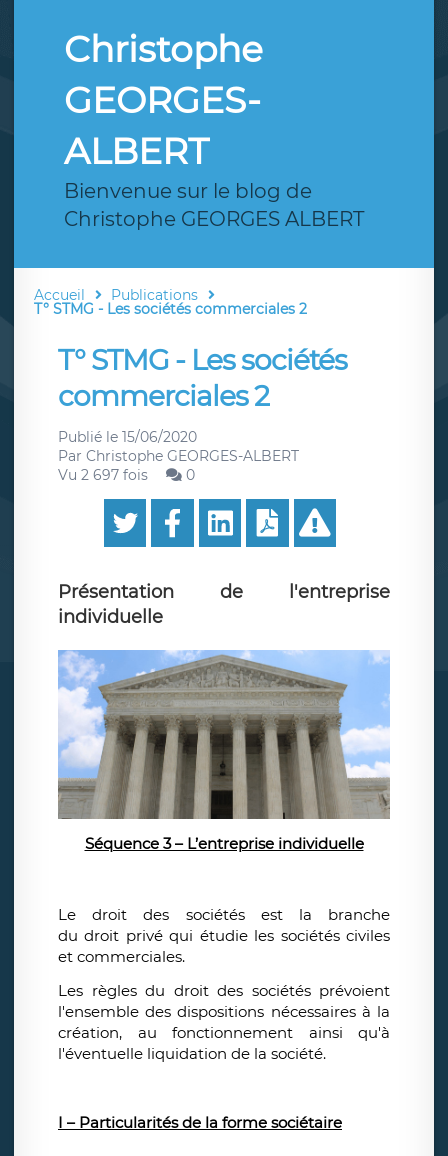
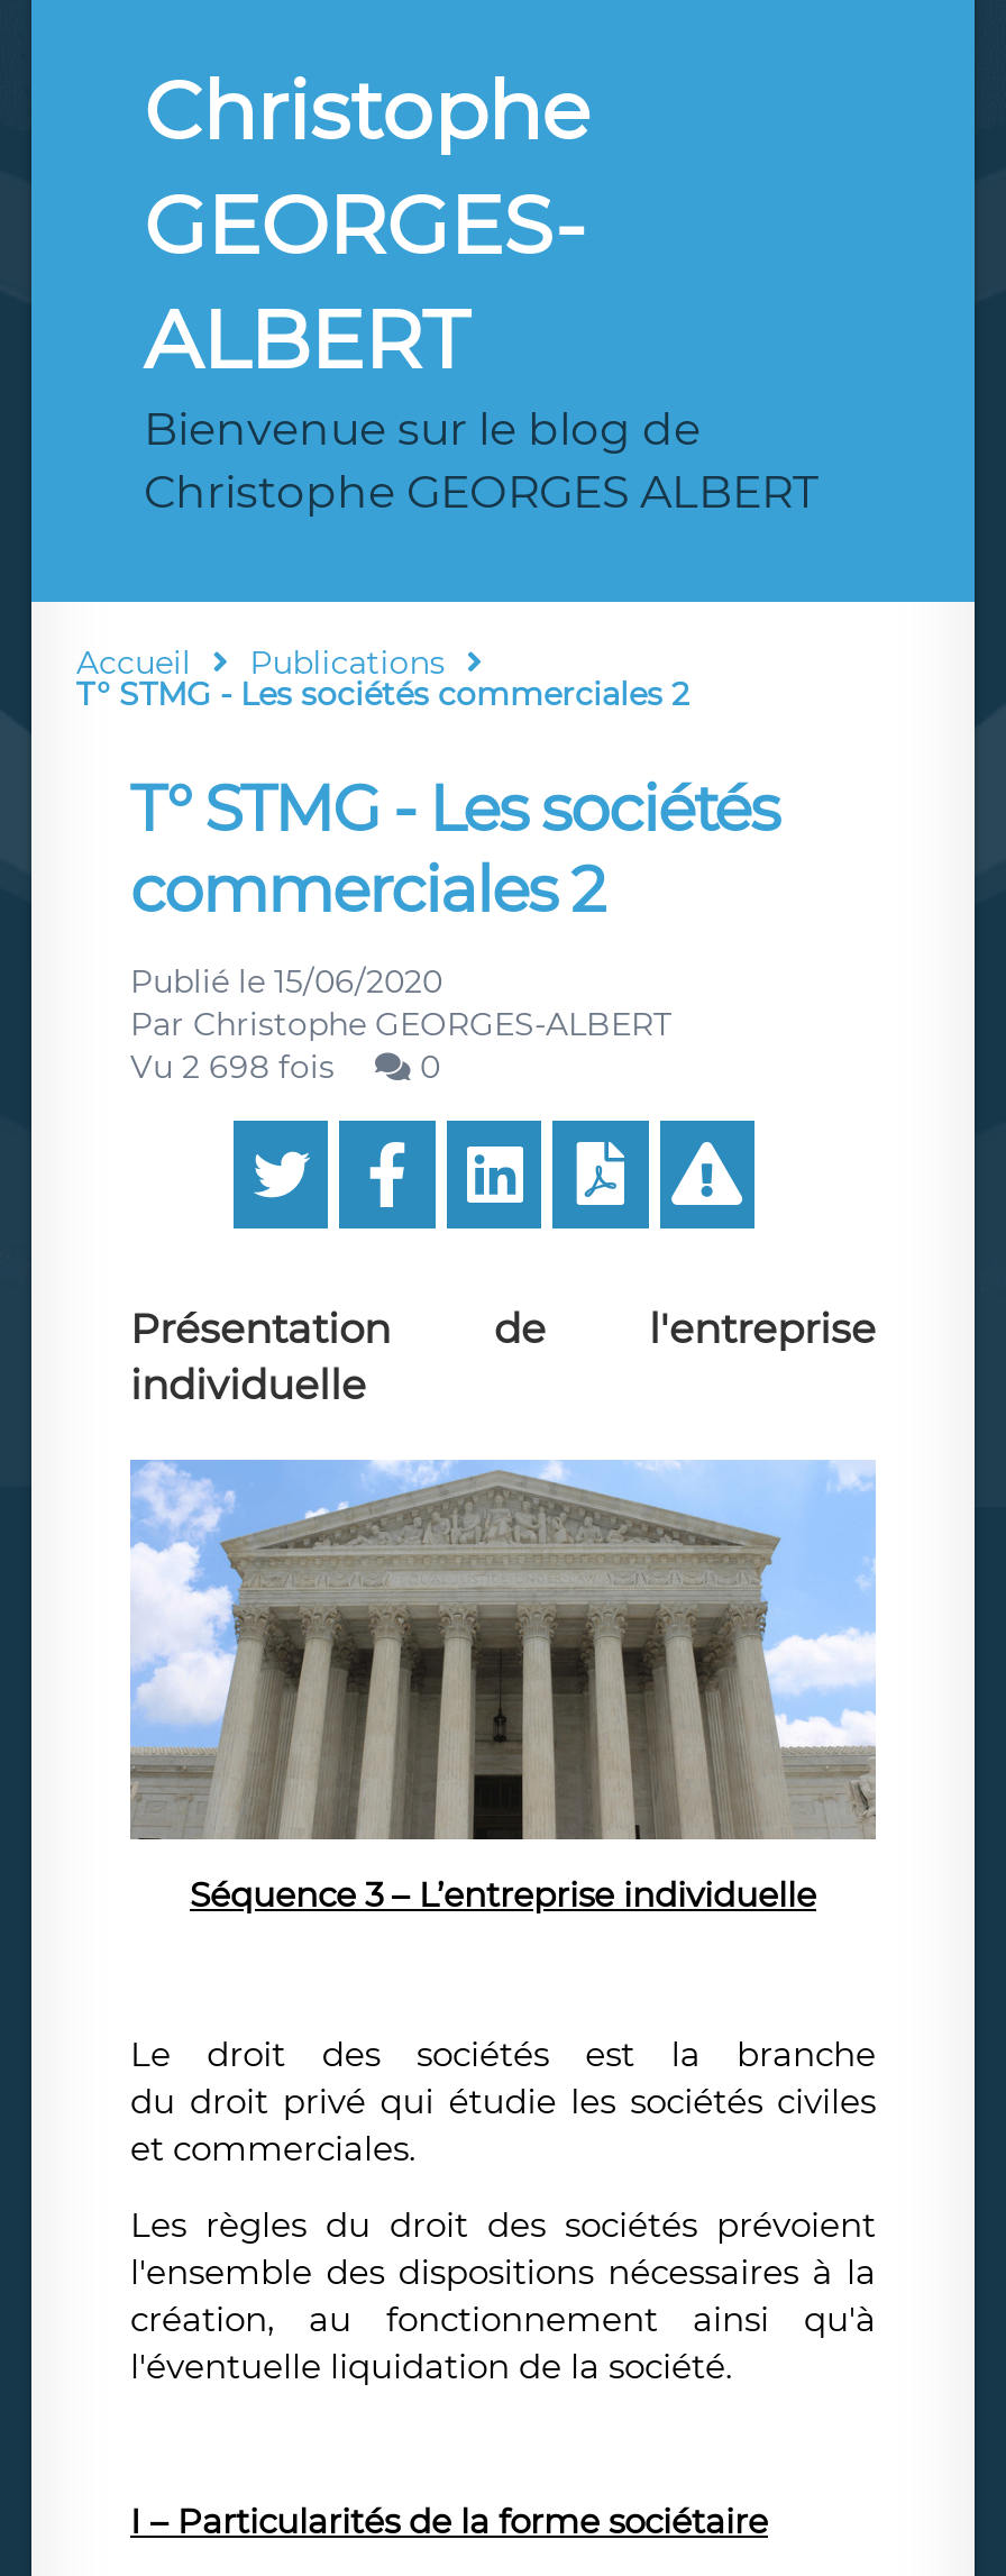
- Vu 2 697 fois 0
+ Vu 2 698 fois 0
